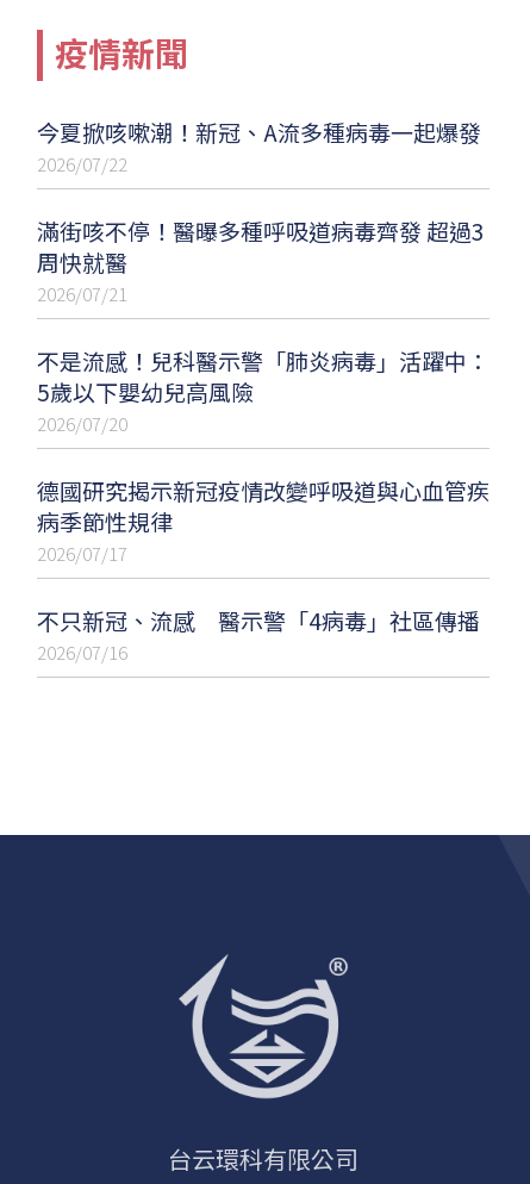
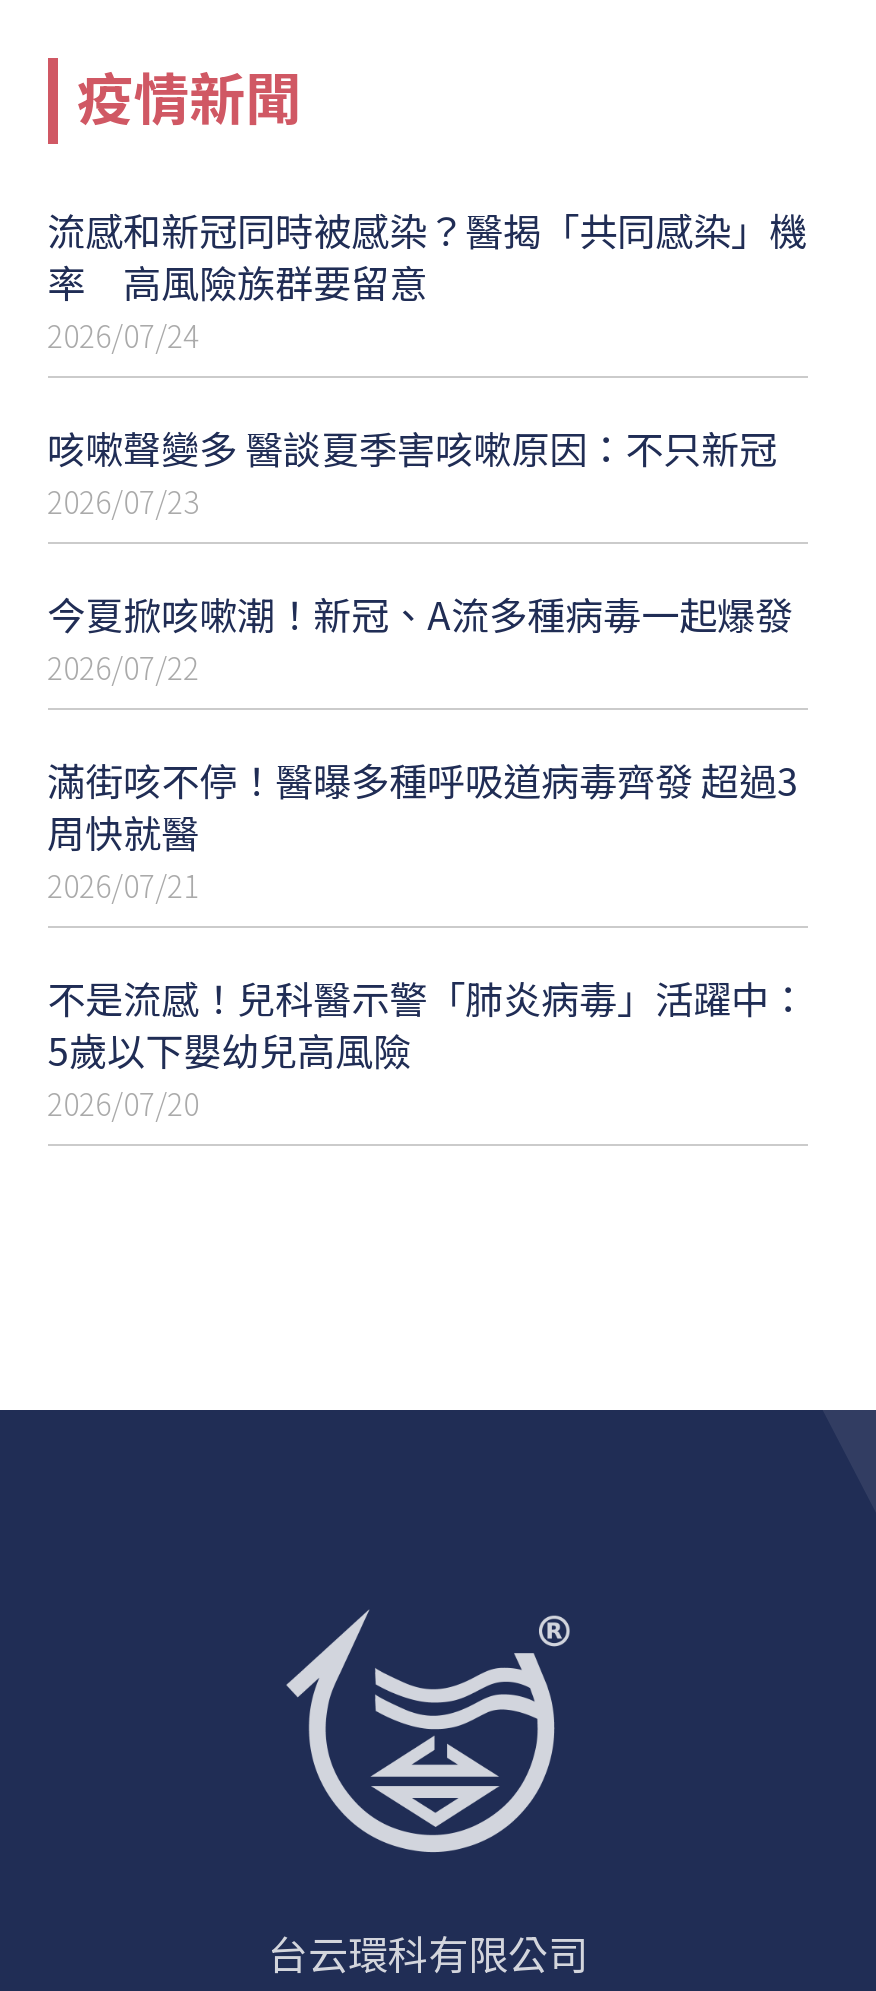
+ 流感和新冠同時被感染？醫揭「共同感染」機
+ 率 高風險族群要留意
+ 2026/07/24
+ 咳嗽聲變多 醫談夏季害咳嗽原因：不只新冠
+ 2026/07/23

moved down: 今夏掀咳嗽潮！新冠、A流多種病毒一起爆發 | 2026/07/22 | 滿街咳不停！醫曝多種呼吸道病毒齊發 超過3 | 周快就醫 | 2026/07/21 | 不是流感！兒科醫示警「肺炎病毒」活躍中： | 5歲以下嬰幼兒高風險 | 2026/07/20

- 德國研究揭示新冠疫情改變呼吸道與心血管疾
- 病季節性規律
- 2026/07/17
- 不只新冠、流感 醫示警「4病毒」社區傳播
- 2026/07/16
